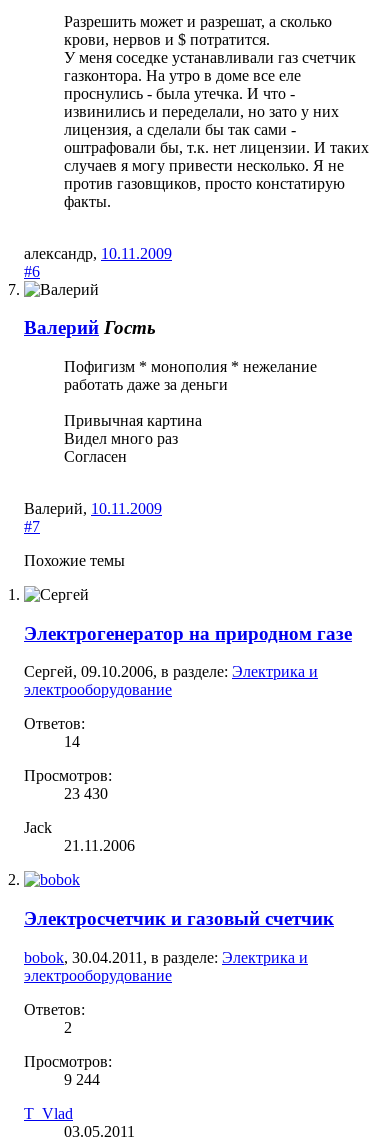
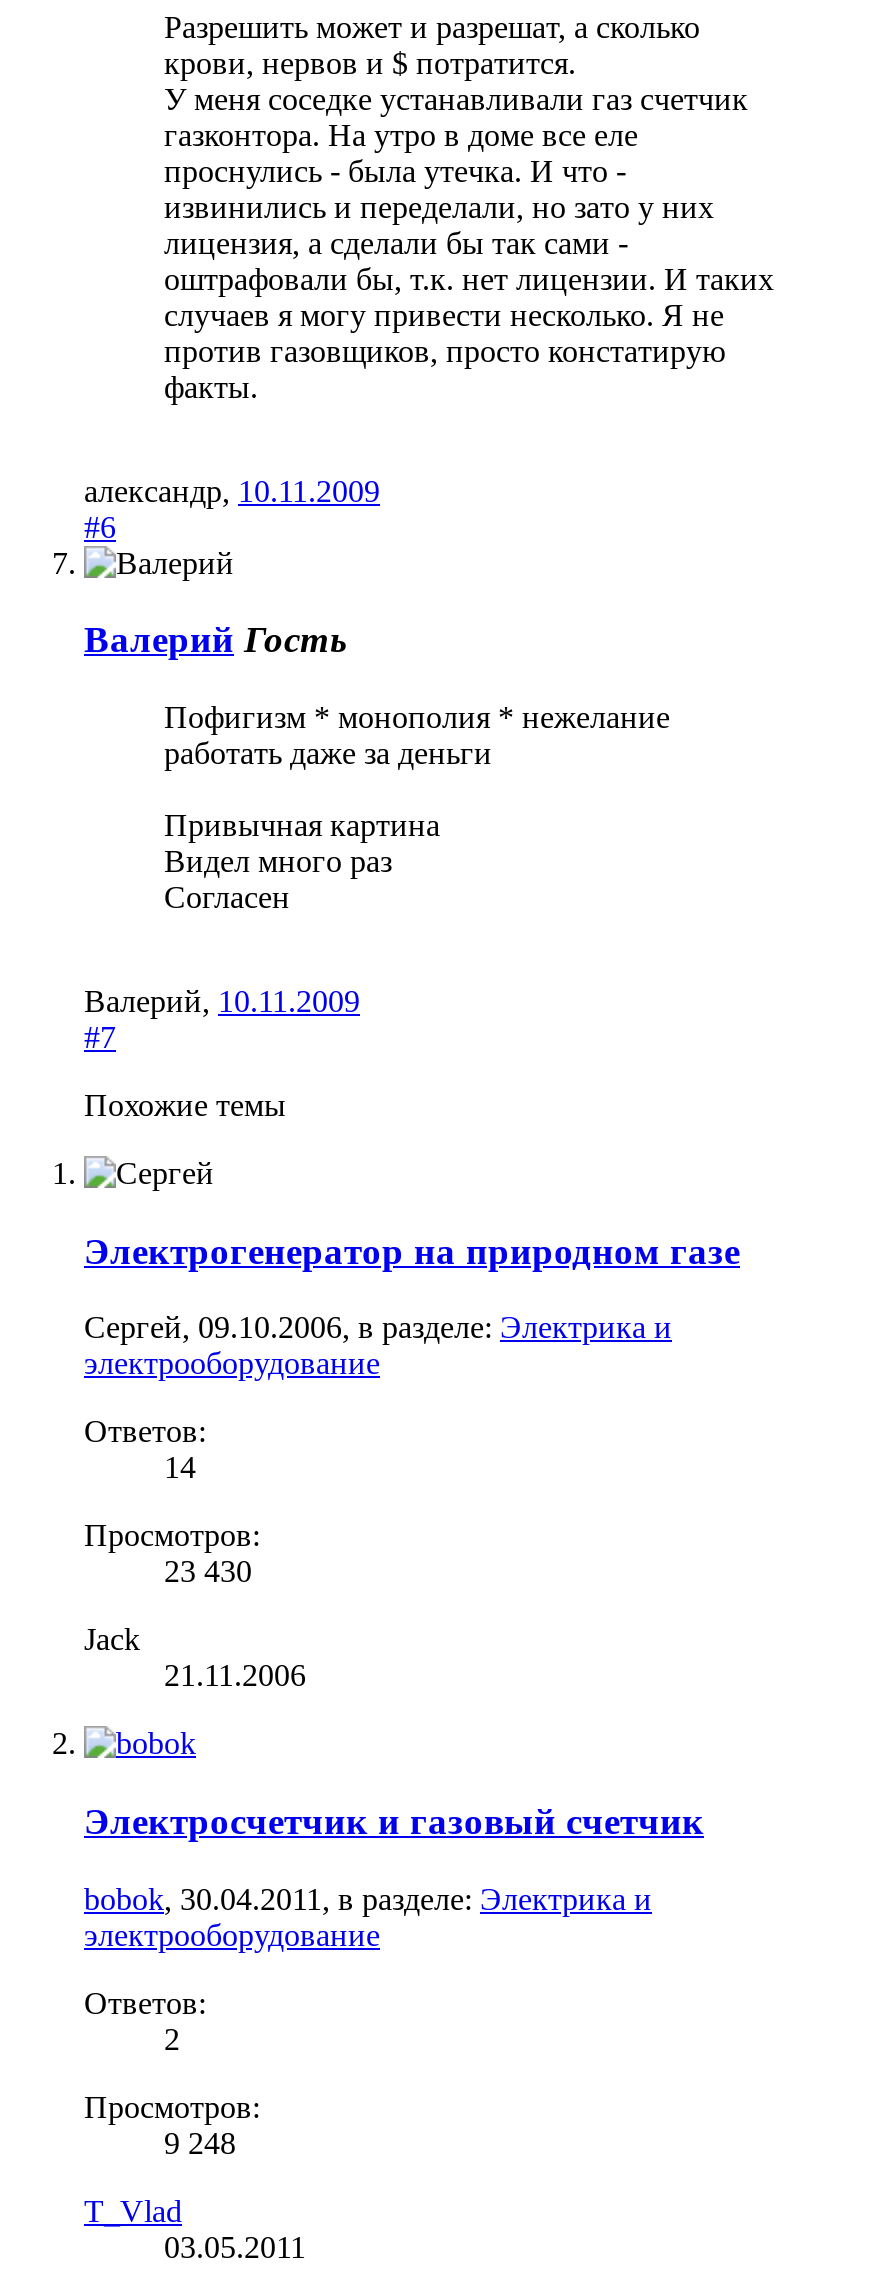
- 9 244
+ 9 248
